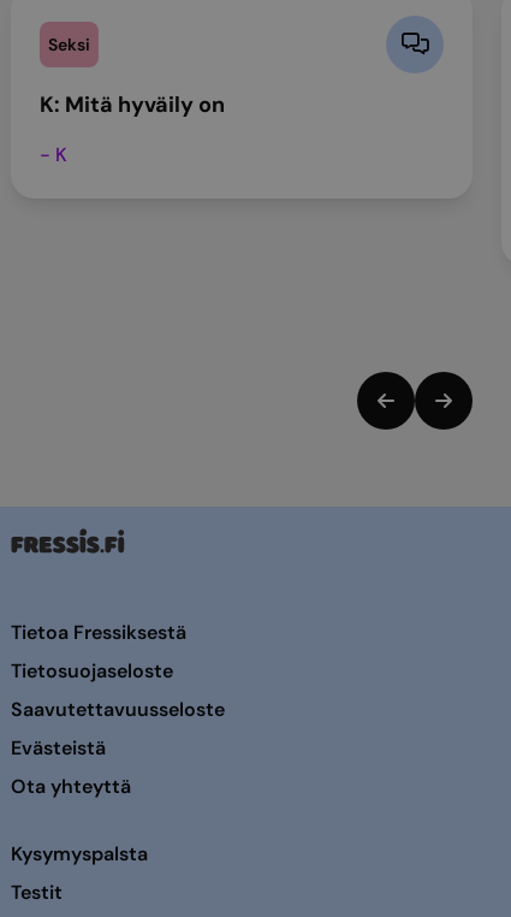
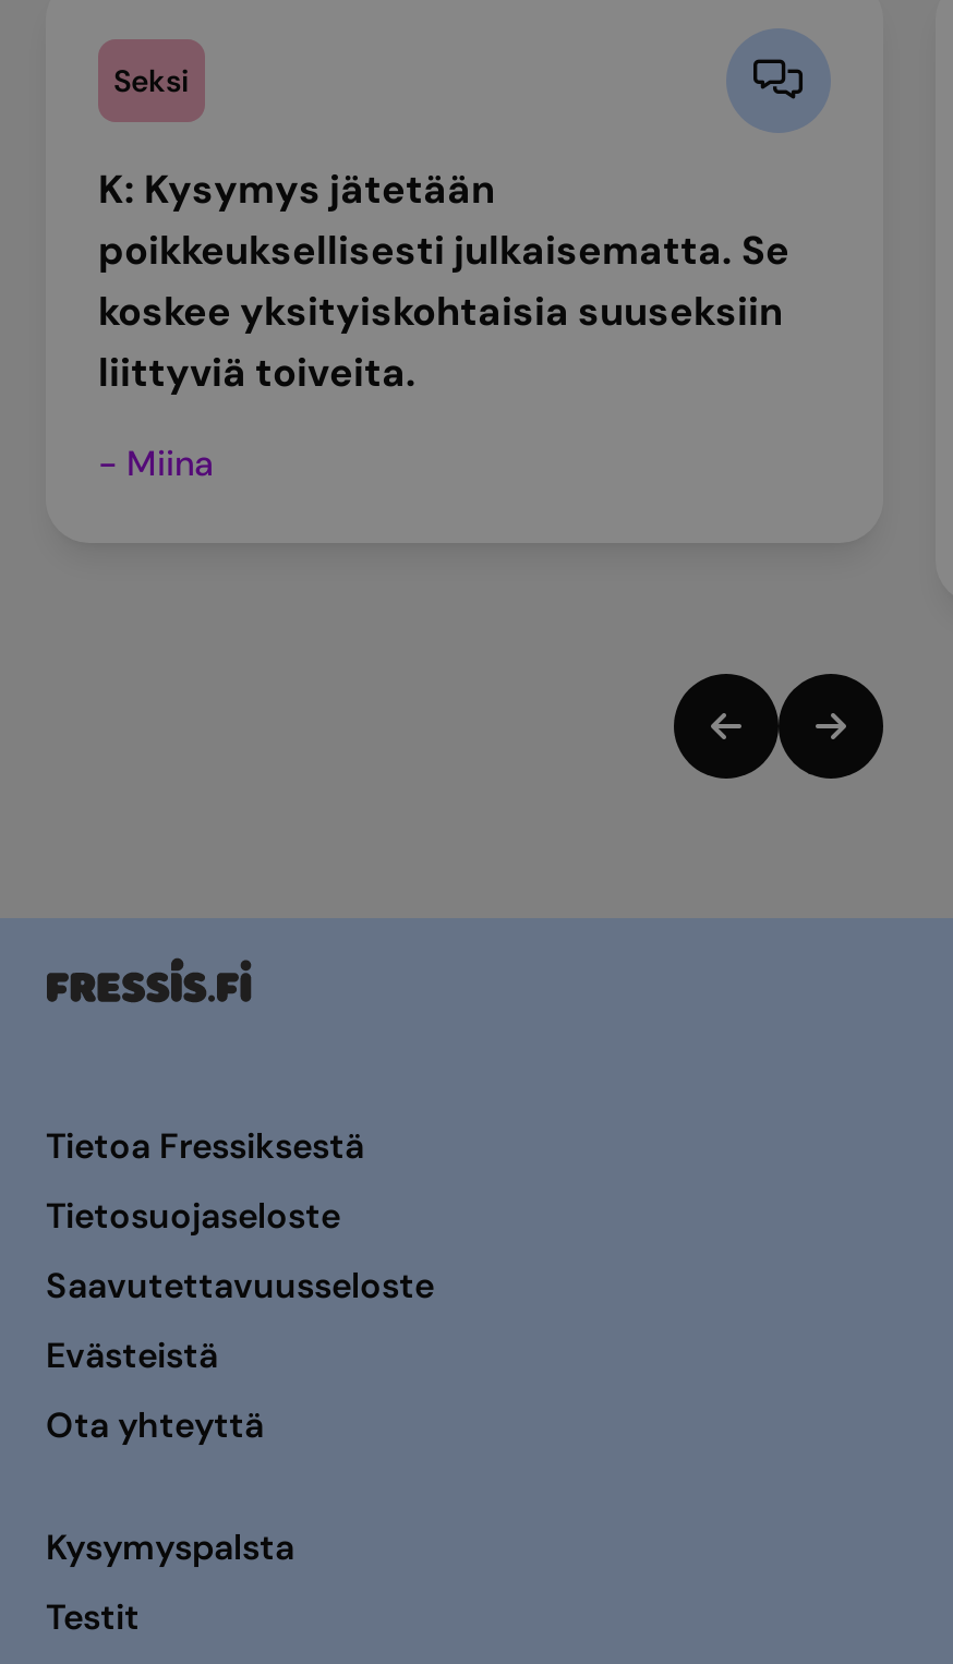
- K: Mitä hyväily on
+ K: Kysymys jätetään
+ poikkeuksellisesti julkaisematta. Se
+ koskee yksityiskohtaisia suuseksiin
+ liittyviä toiveita.

- - K
+ - Miina
